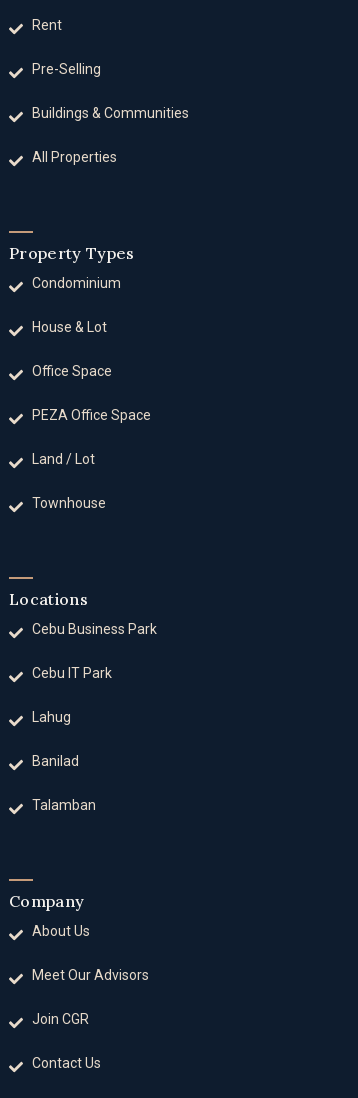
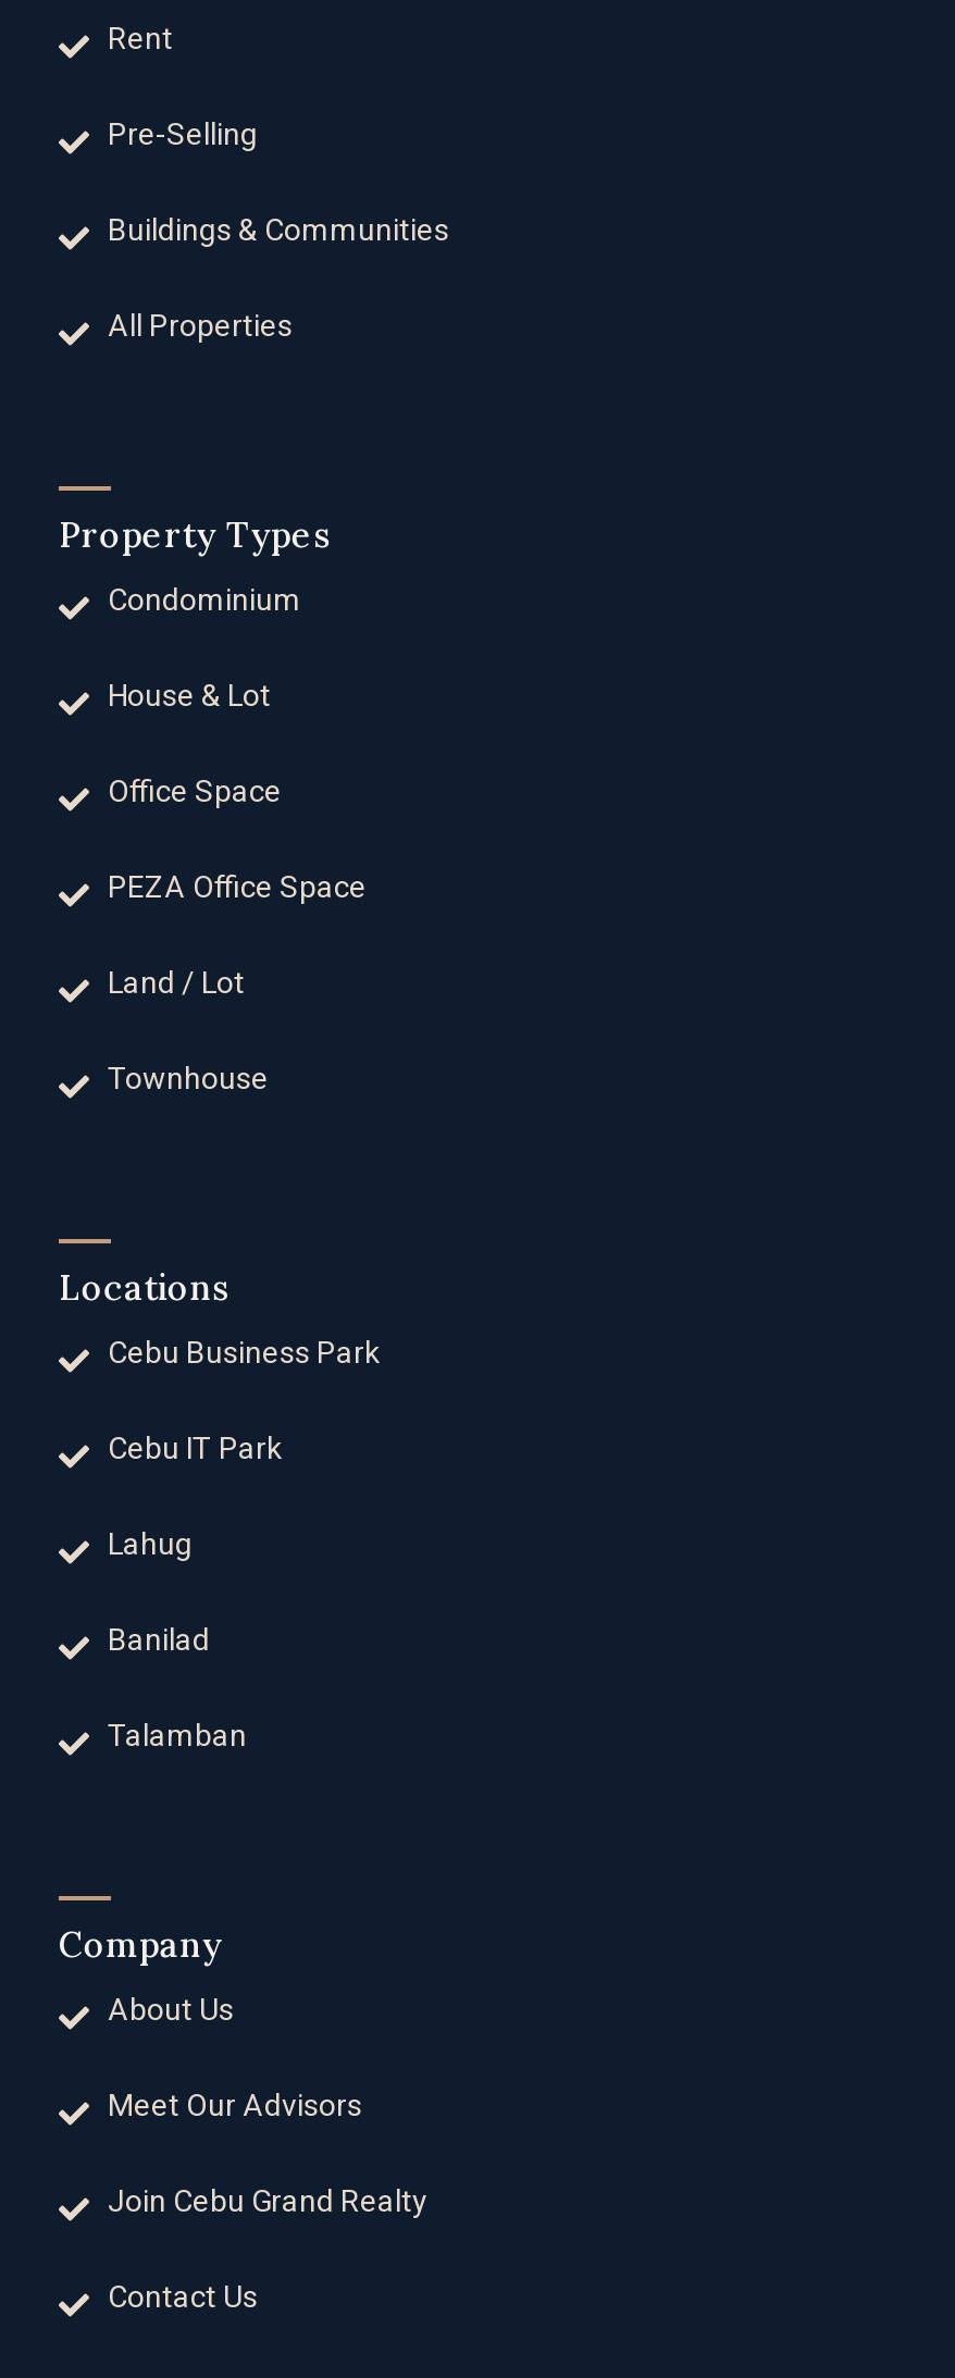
- Join CGR
+ Join Cebu Grand Realty
